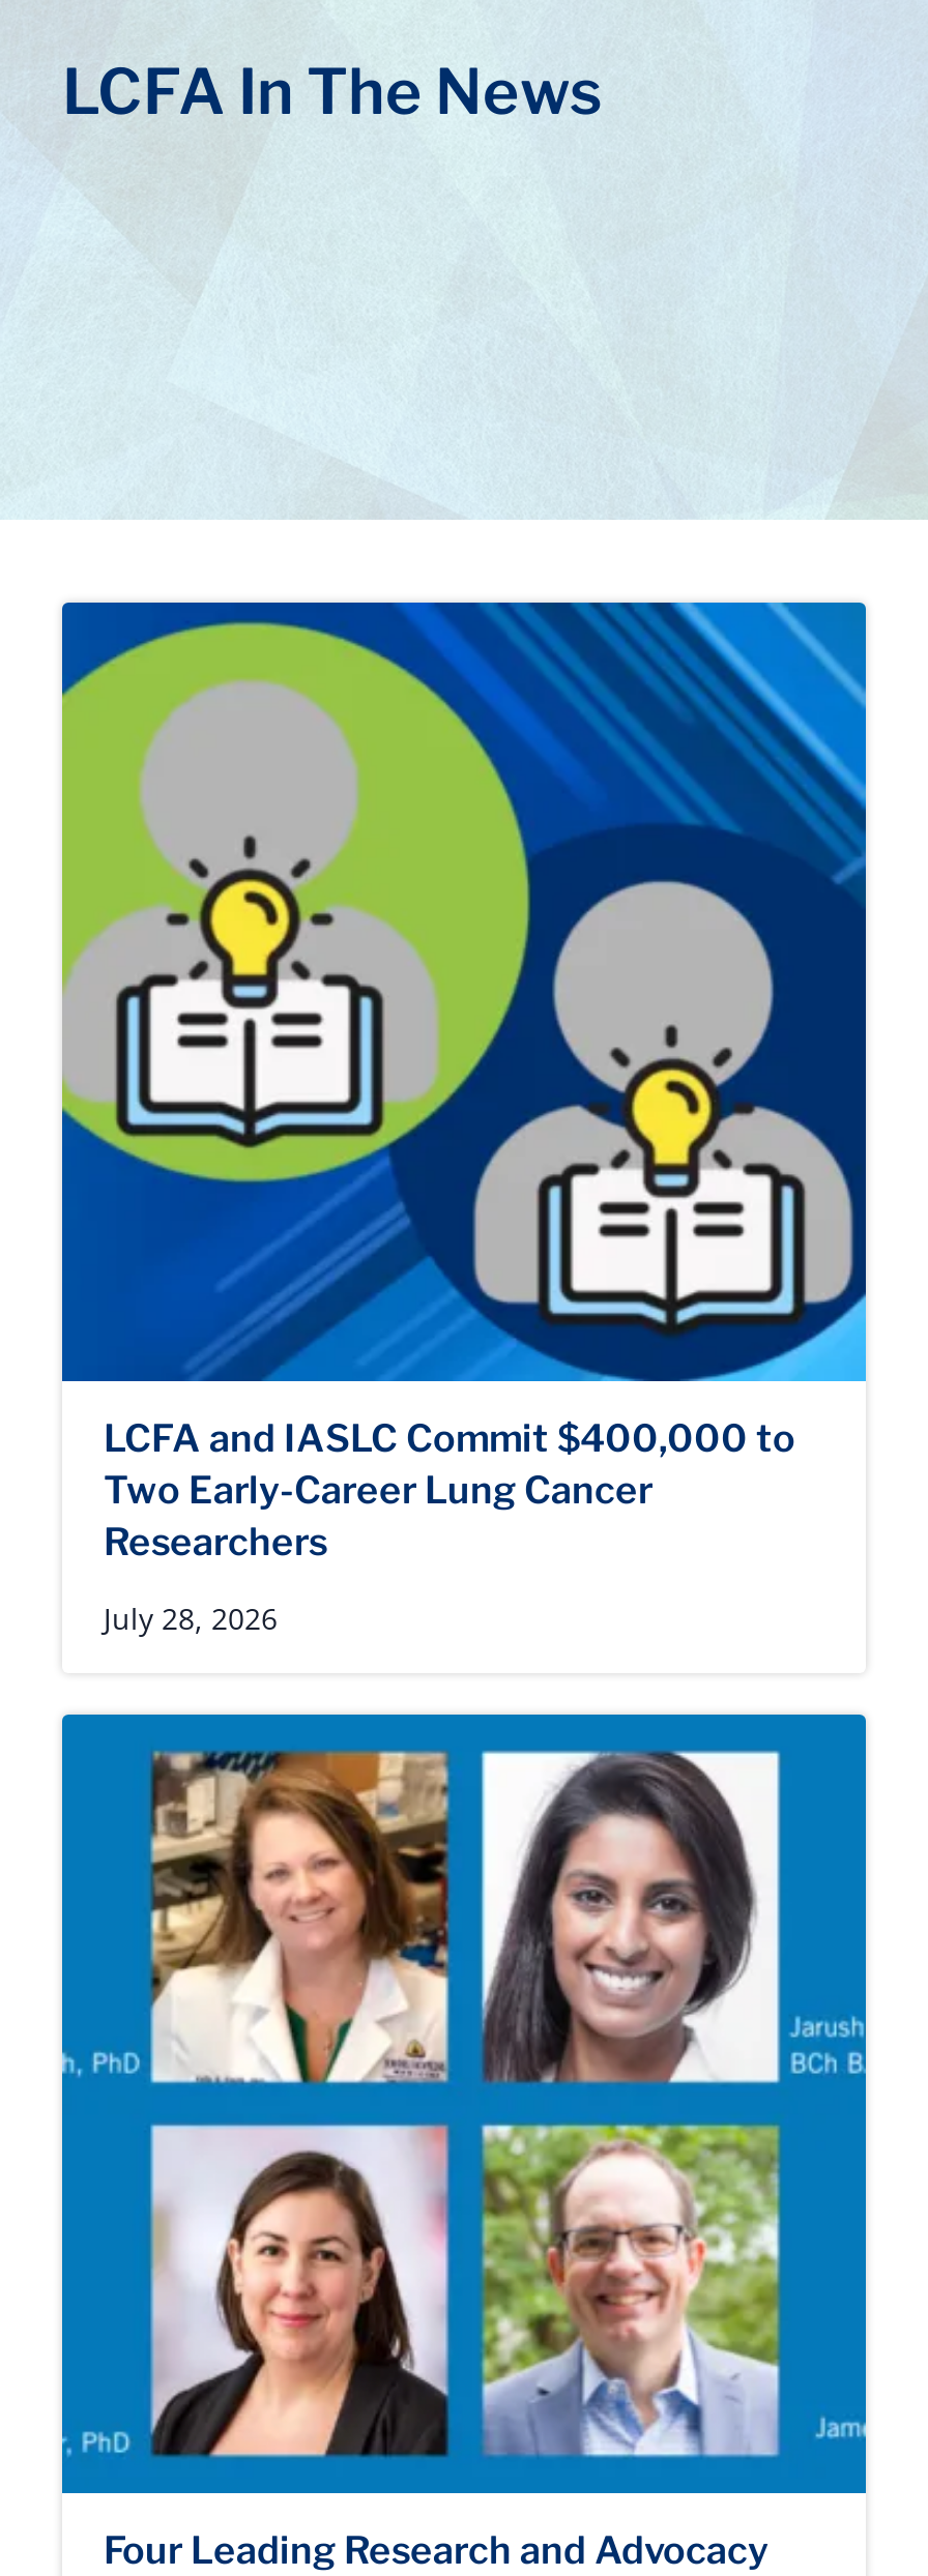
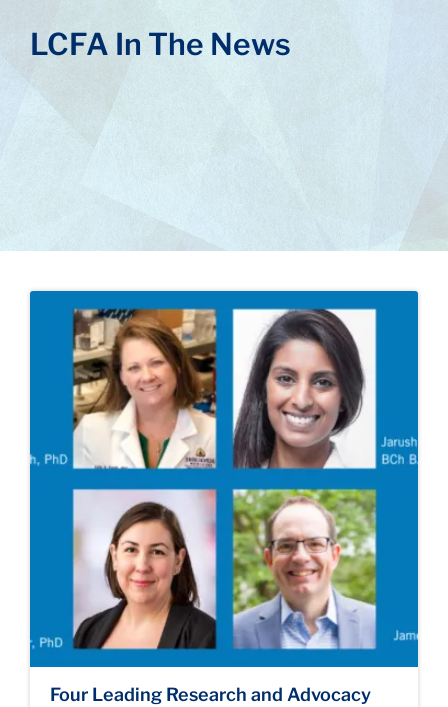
- [image]
- LCFA and IASLC Commit $400,000 to
- Two Early-Career Lung Cancer
- Researchers
- July 28, 2026
